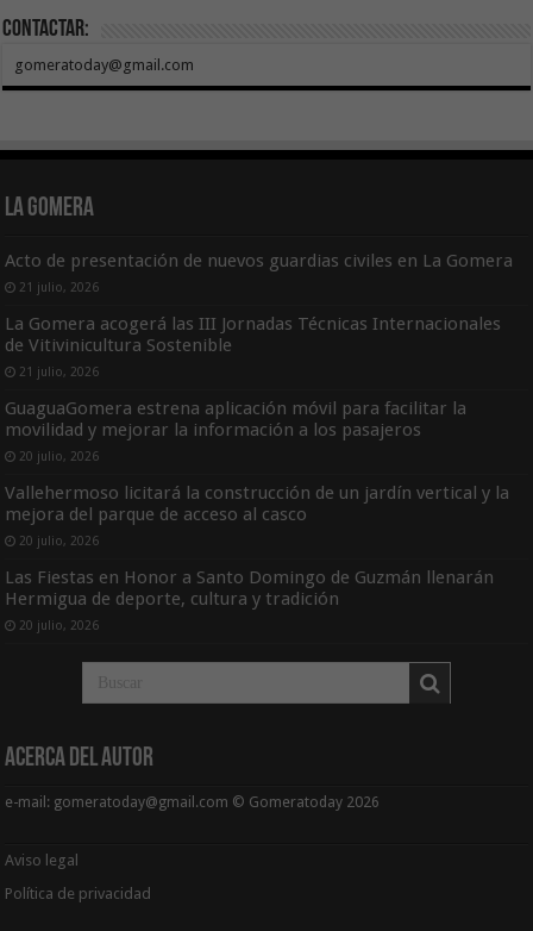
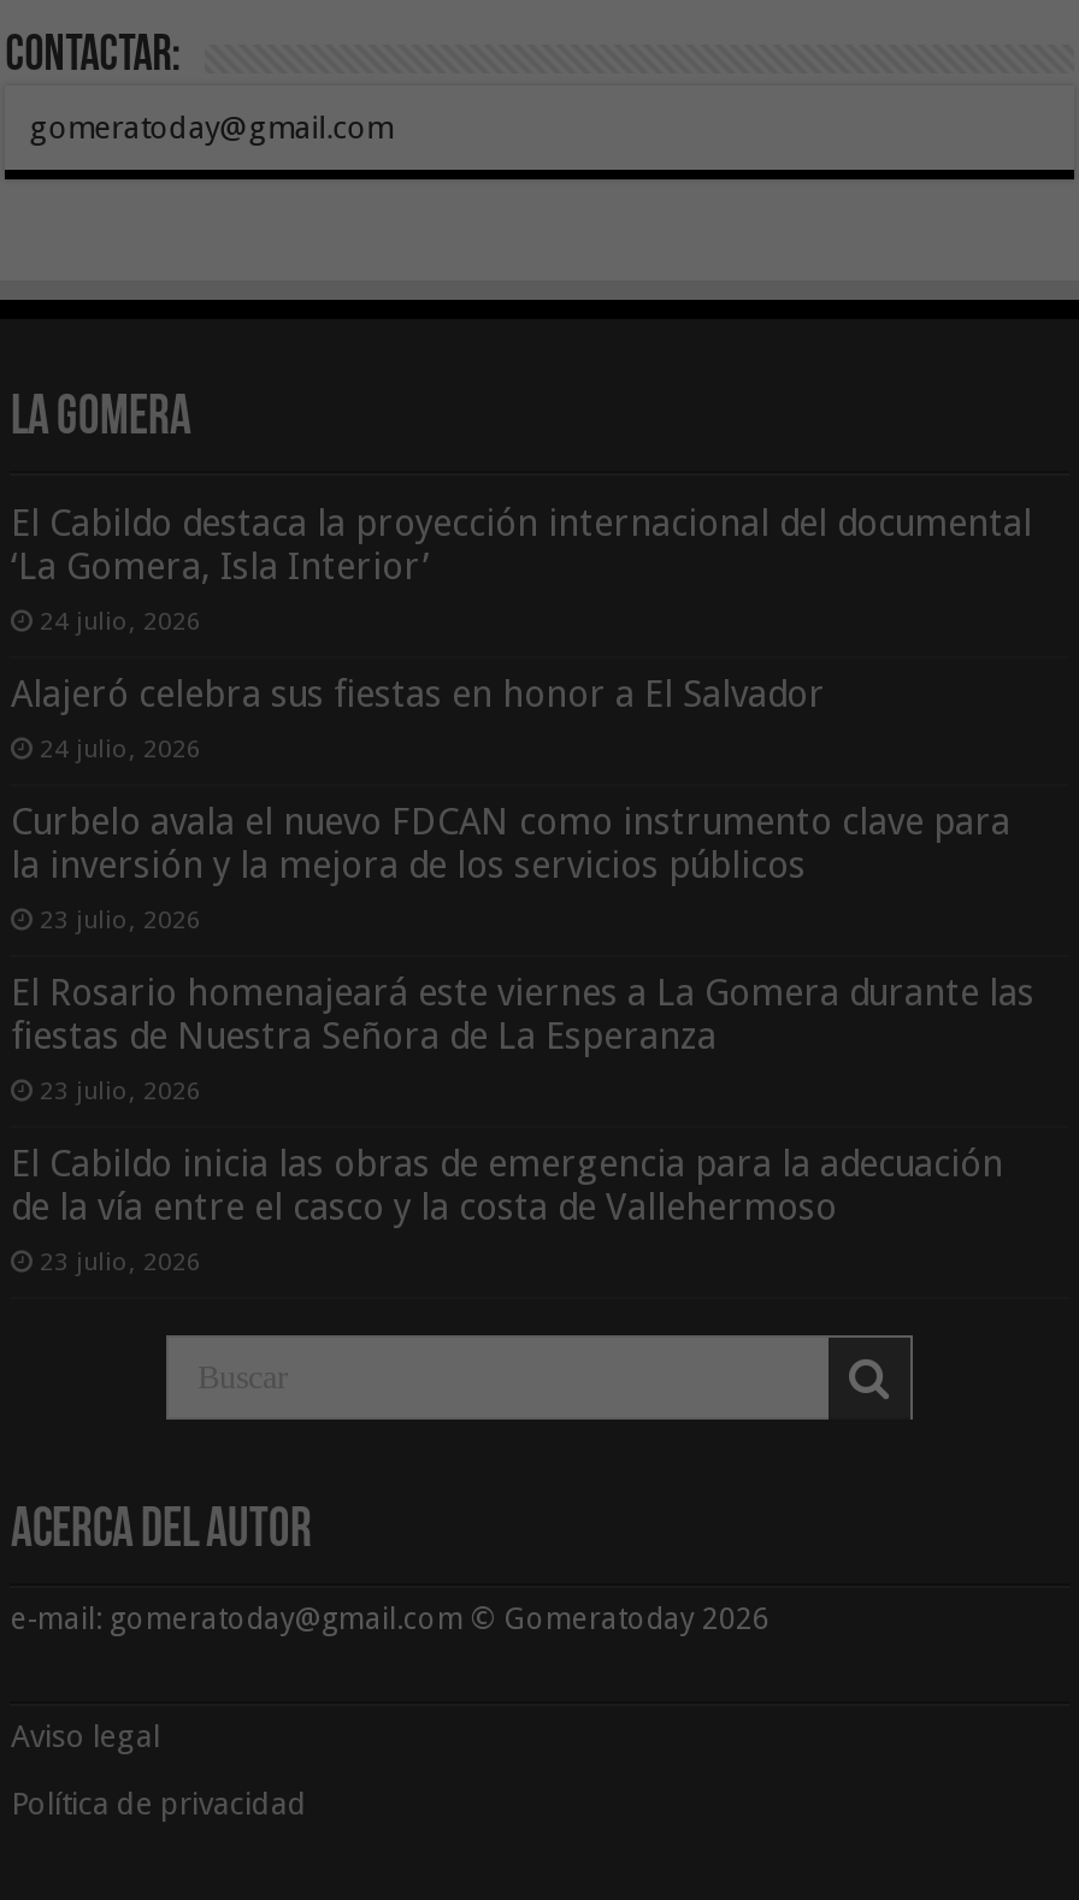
- Acto de presentación de nuevos guardias civiles en La Gomera
- 21 julio, 2026
+ El Cabildo destaca la proyección internacional del documental
+ ‘La Gomera, Isla Interior’
+ 24 julio, 2026

- La Gomera acogerá las III Jornadas Técnicas Internacionales
- de Vitivinicultura Sostenible
- 21 julio, 2026
+ Alajeró celebra sus fiestas en honor a El Salvador
+ 24 julio, 2026

- GuaguaGomera estrena aplicación móvil para facilitar la
- movilidad y mejorar la información a los pasajeros
- 20 julio, 2026
+ Curbelo avala el nuevo FDCAN como instrumento clave para
+ la inversión y la mejora de los servicios públicos
+ 23 julio, 2026

- Vallehermoso licitará la construcción de un jardín vertical y la
- mejora del parque de acceso al casco
- 20 julio, 2026
+ El Rosario homenajeará este viernes a La Gomera durante las
+ fiestas de Nuestra Señora de La Esperanza
+ 23 julio, 2026

- Las Fiestas en Honor a Santo Domingo de Guzmán llenarán
- Hermigua de deporte, cultura y tradición
- 20 julio, 2026
+ El Cabildo inicia las obras de emergencia para la adecuación
+ de la vía entre el casco y la costa de Vallehermoso
+ 23 julio, 2026
